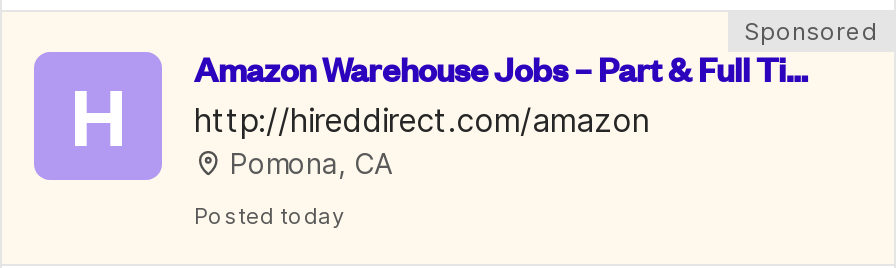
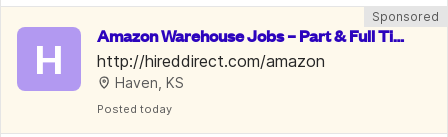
- Pomona, CA
+ Haven, KS
